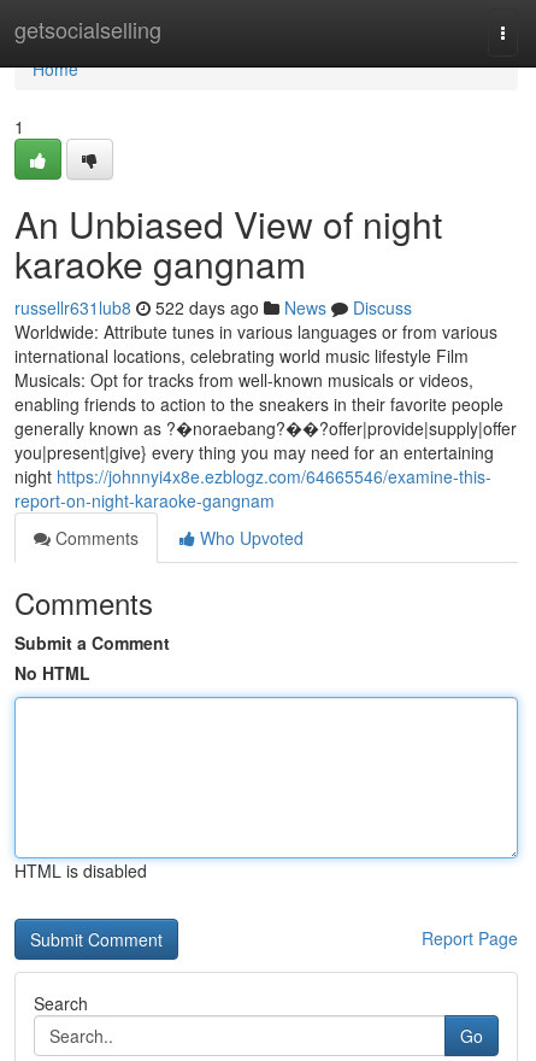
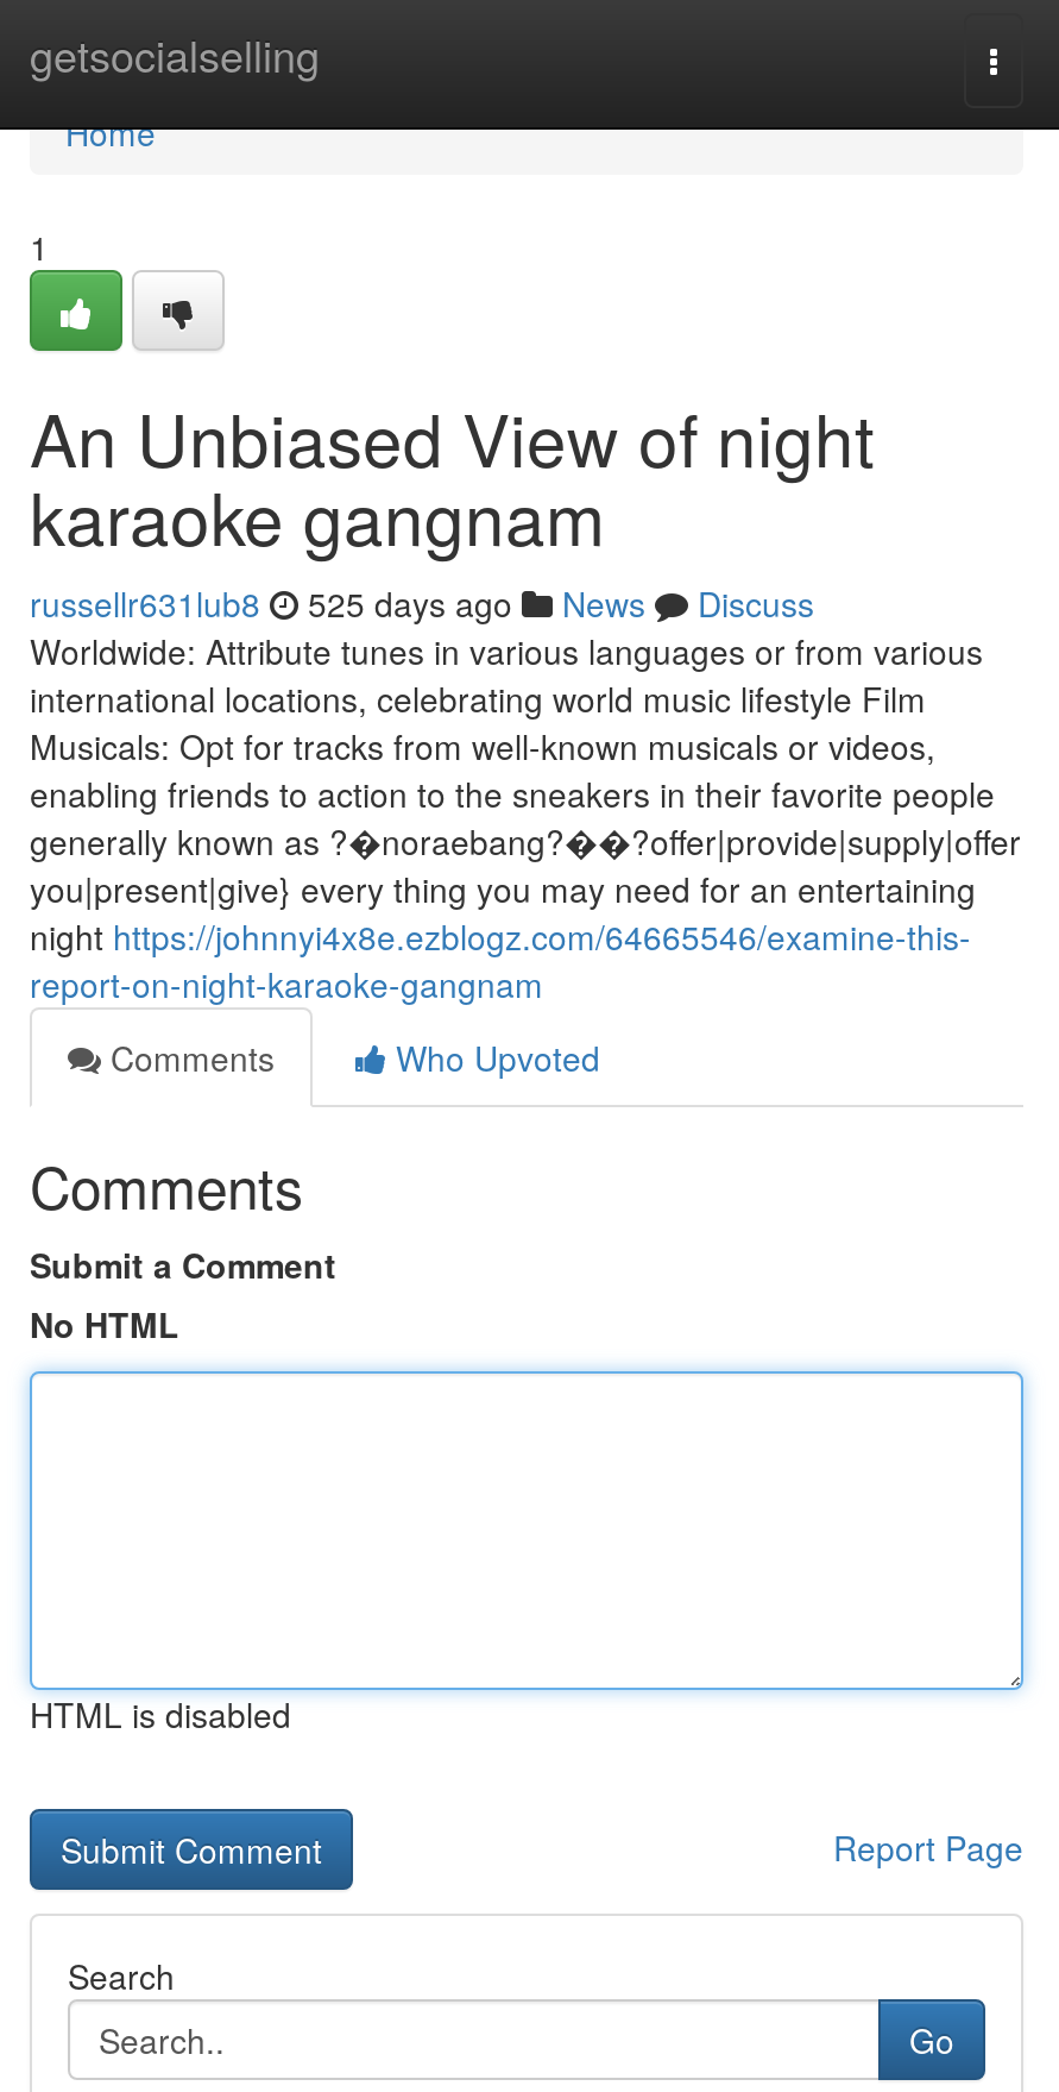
- russellr631lub8 522 days ago News Discuss
+ russellr631lub8 525 days ago News Discuss
